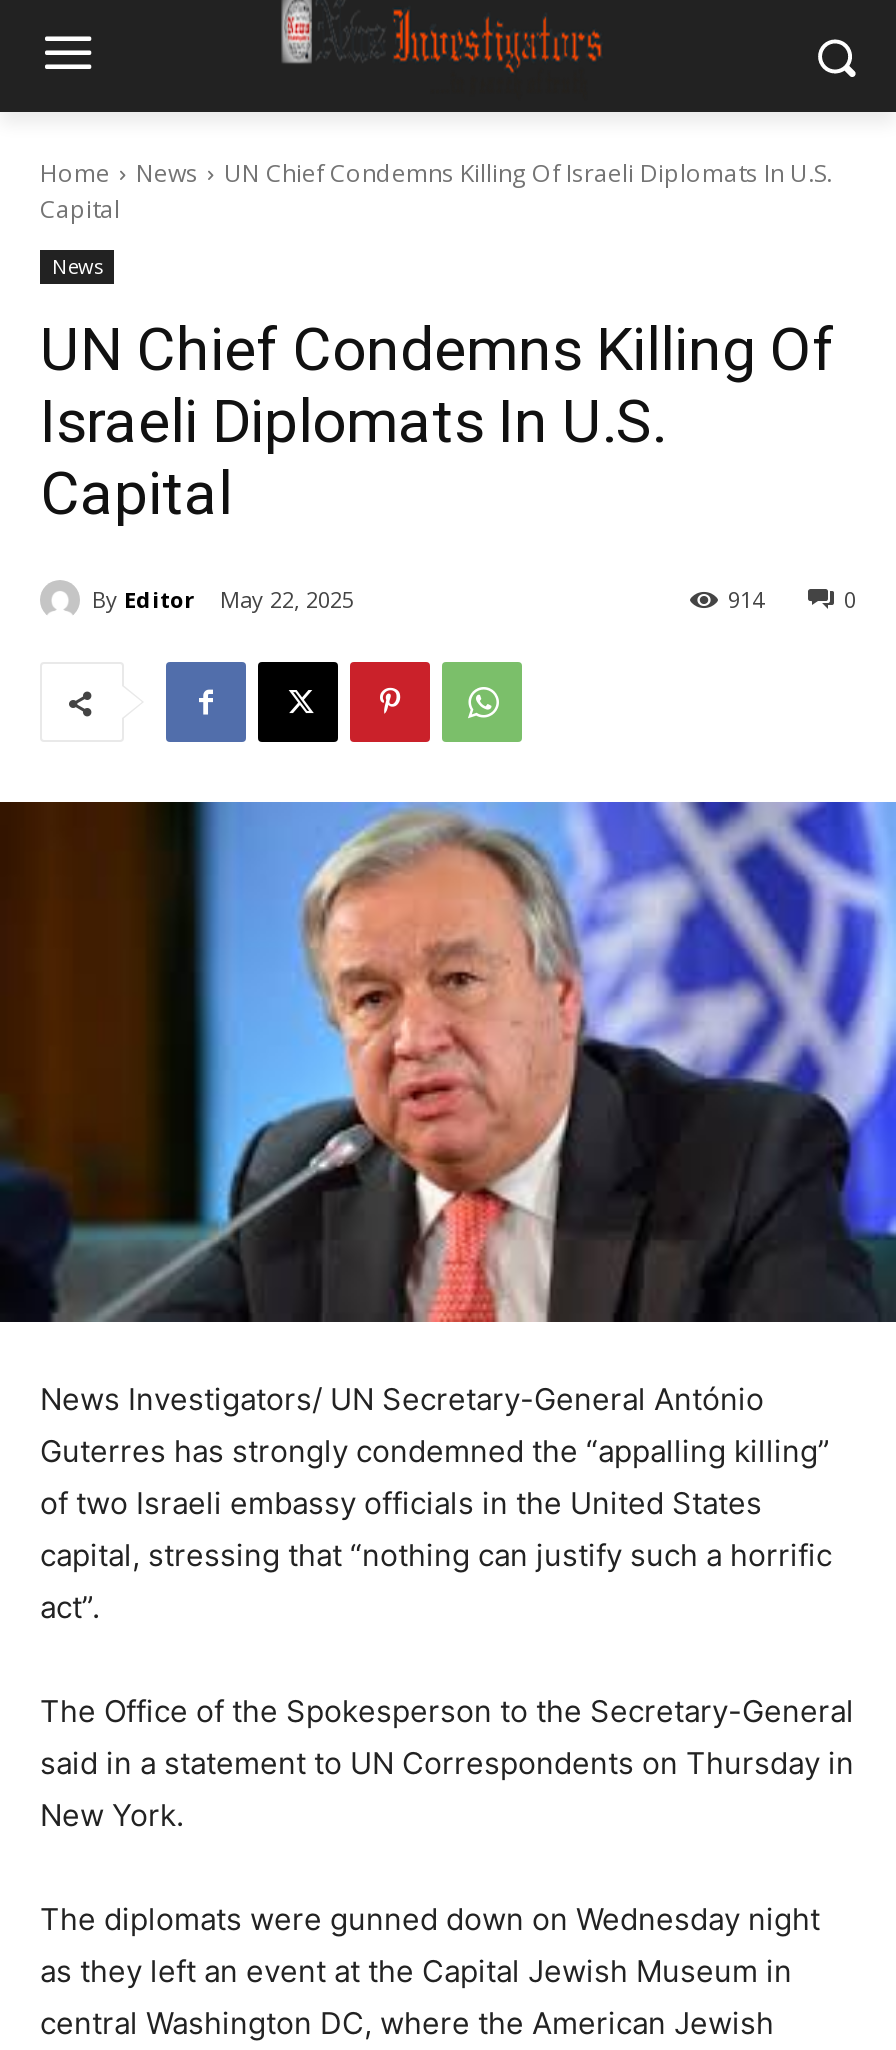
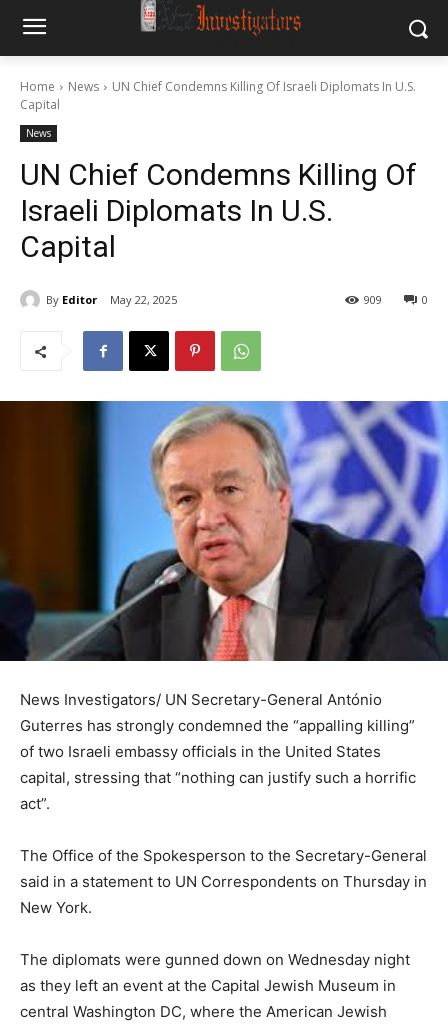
- 914
+ 909
